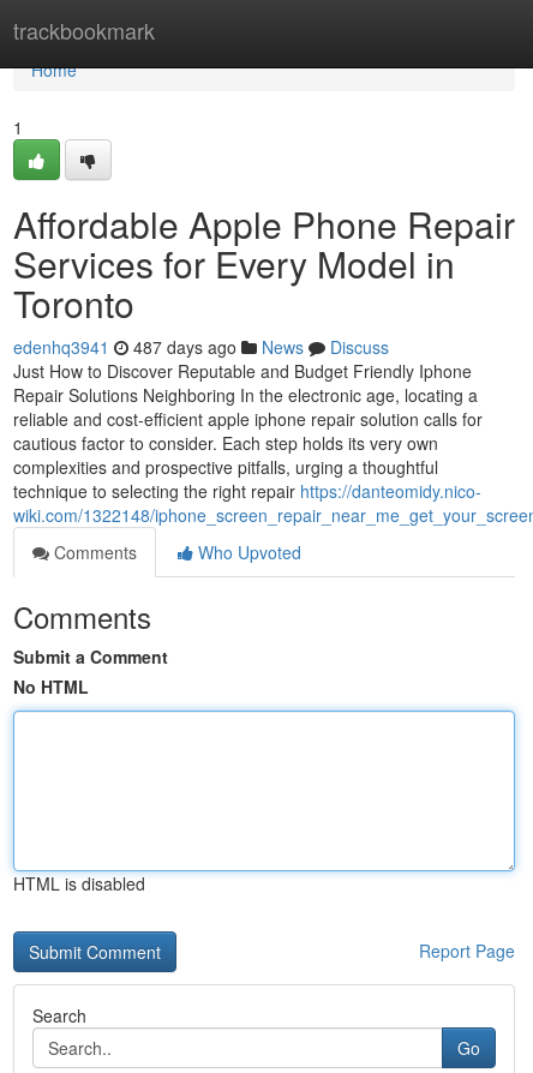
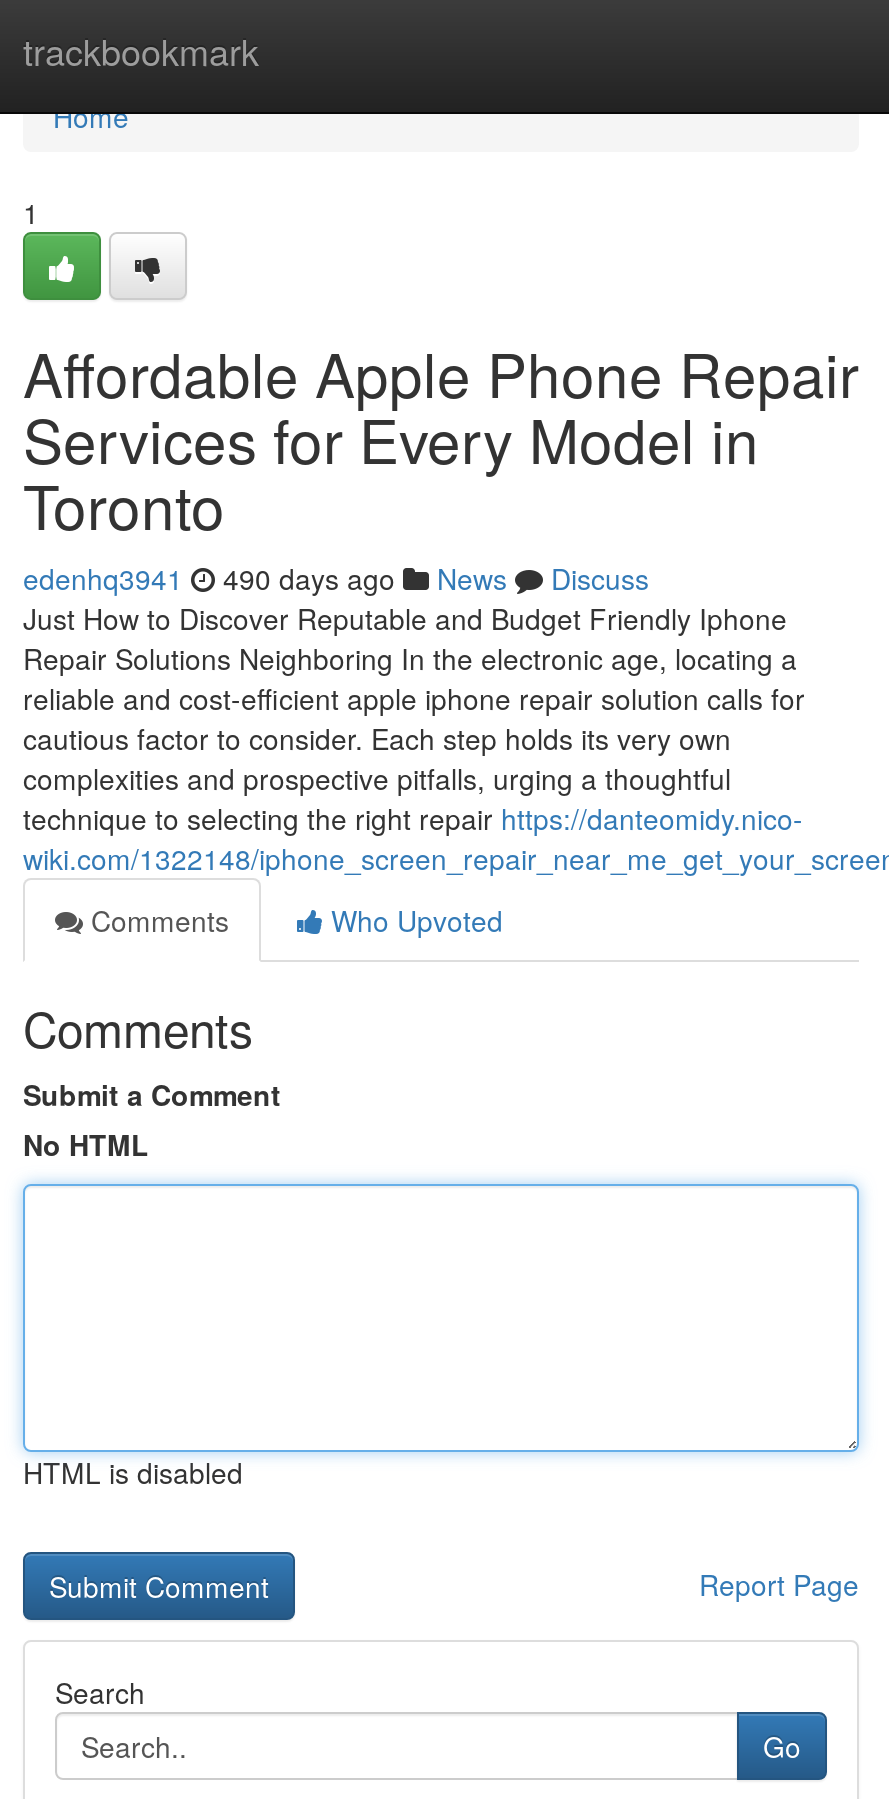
- edenhq3941 487 days ago News Discuss
+ edenhq3941 490 days ago News Discuss
